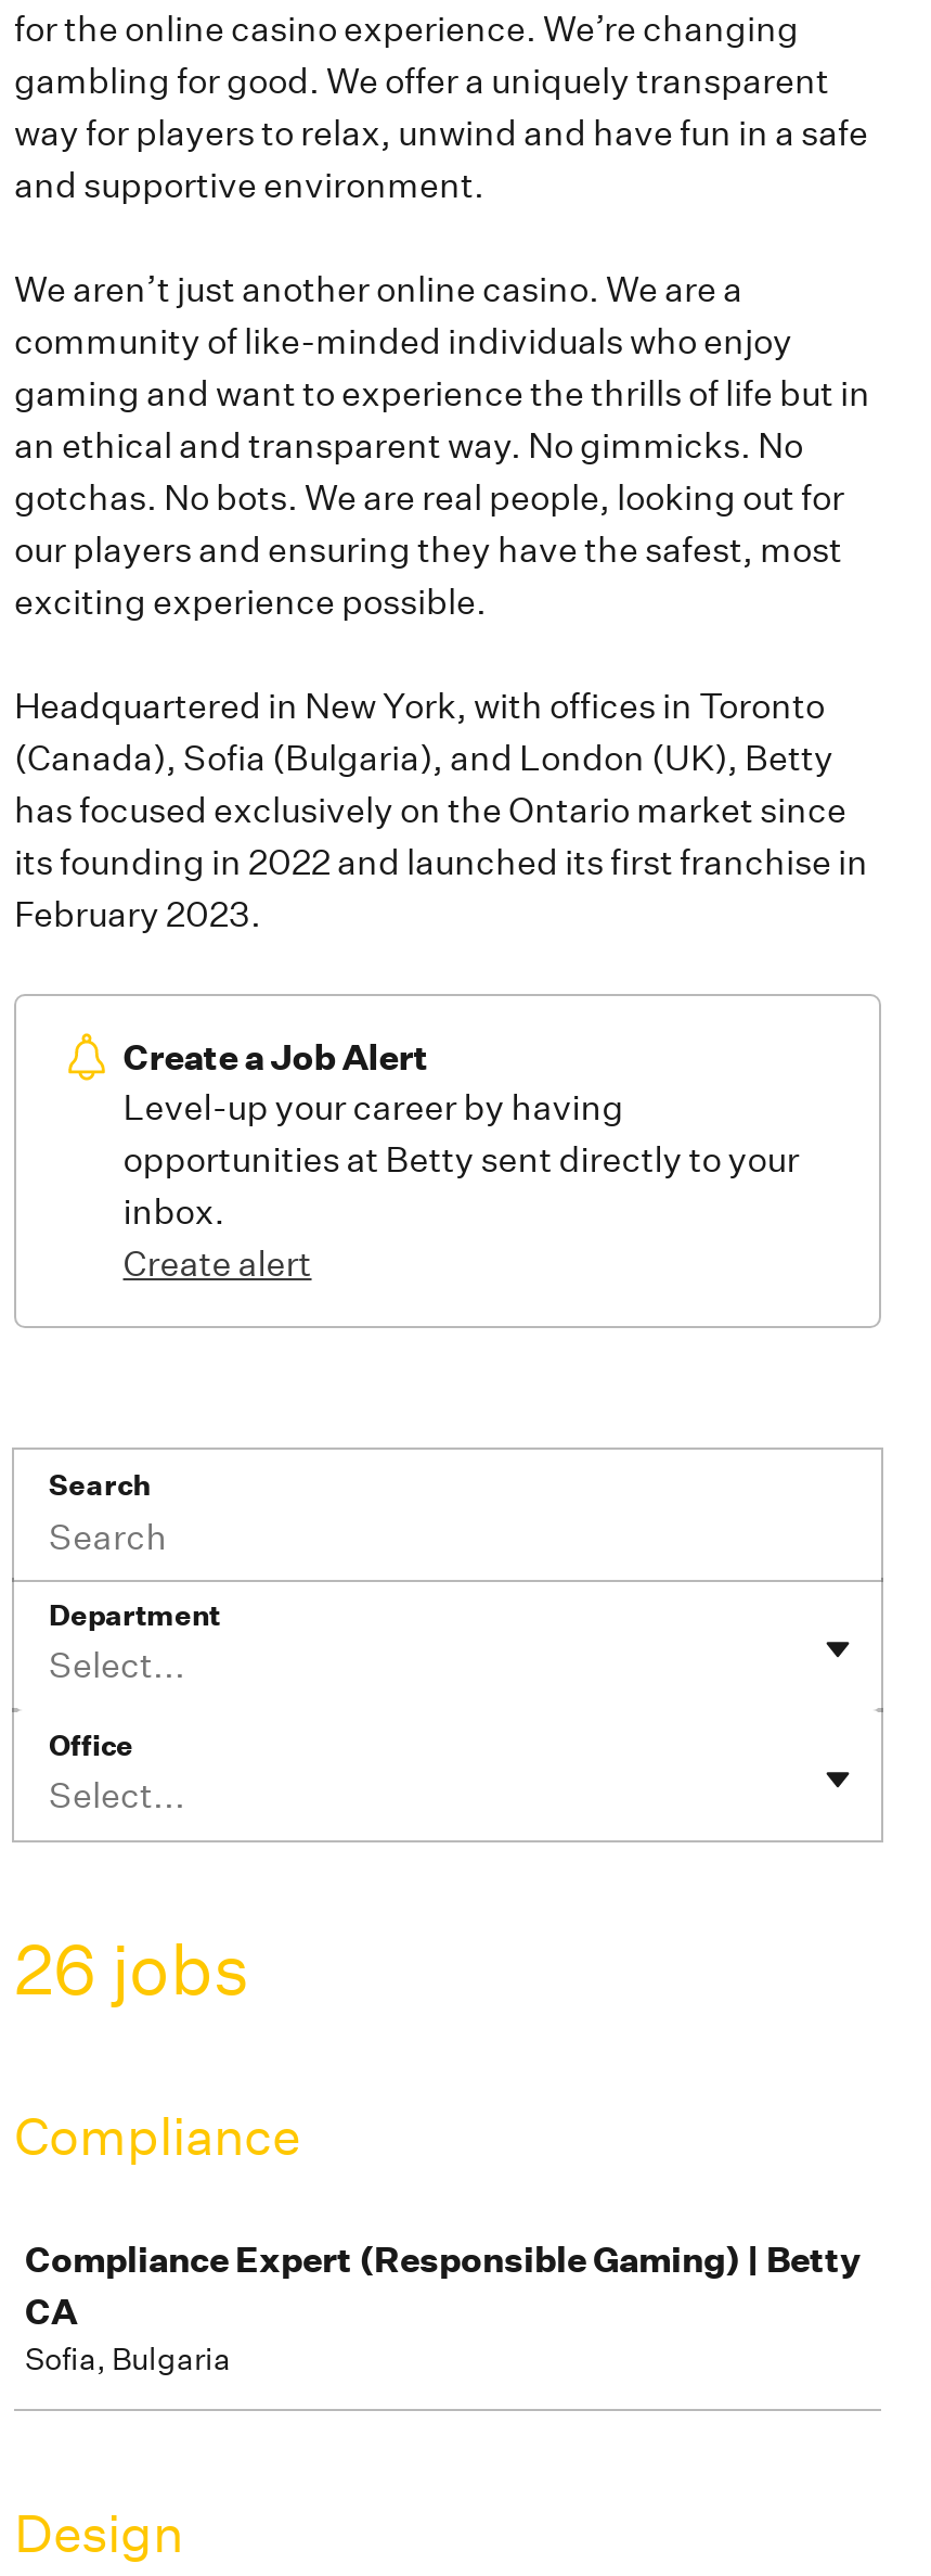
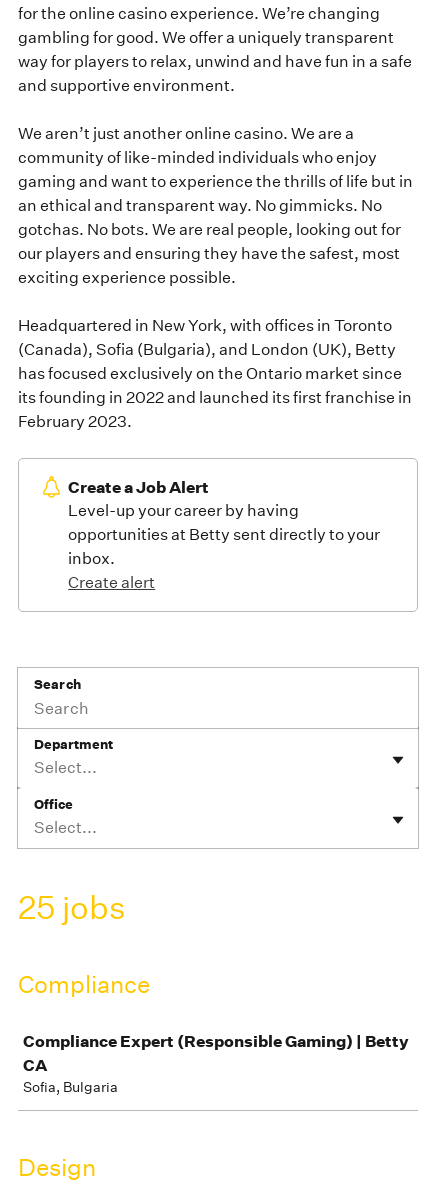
- 26 jobs
+ 25 jobs
